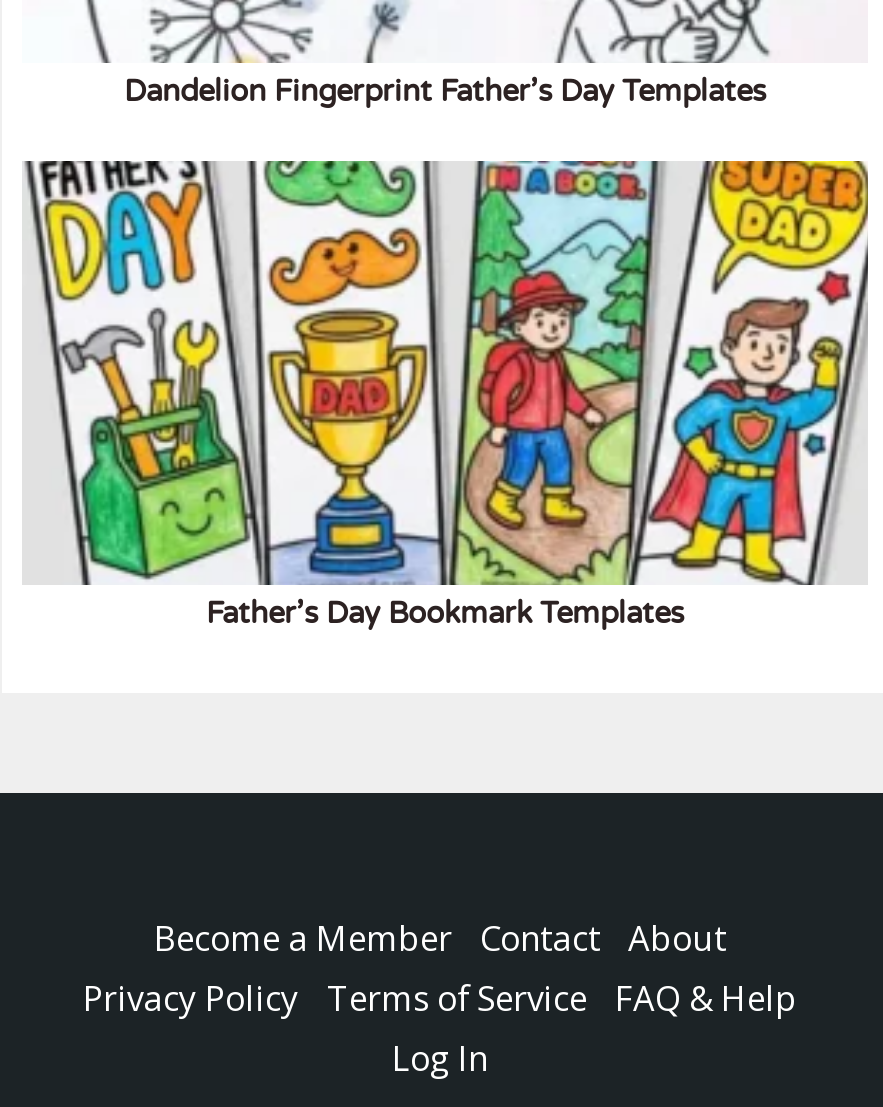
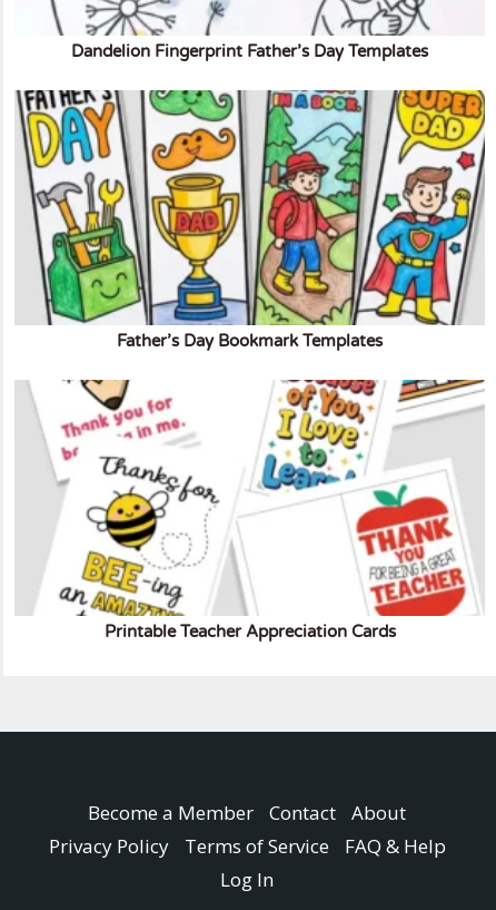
+ [image]
+ Printable Teacher Appreciation Cards
